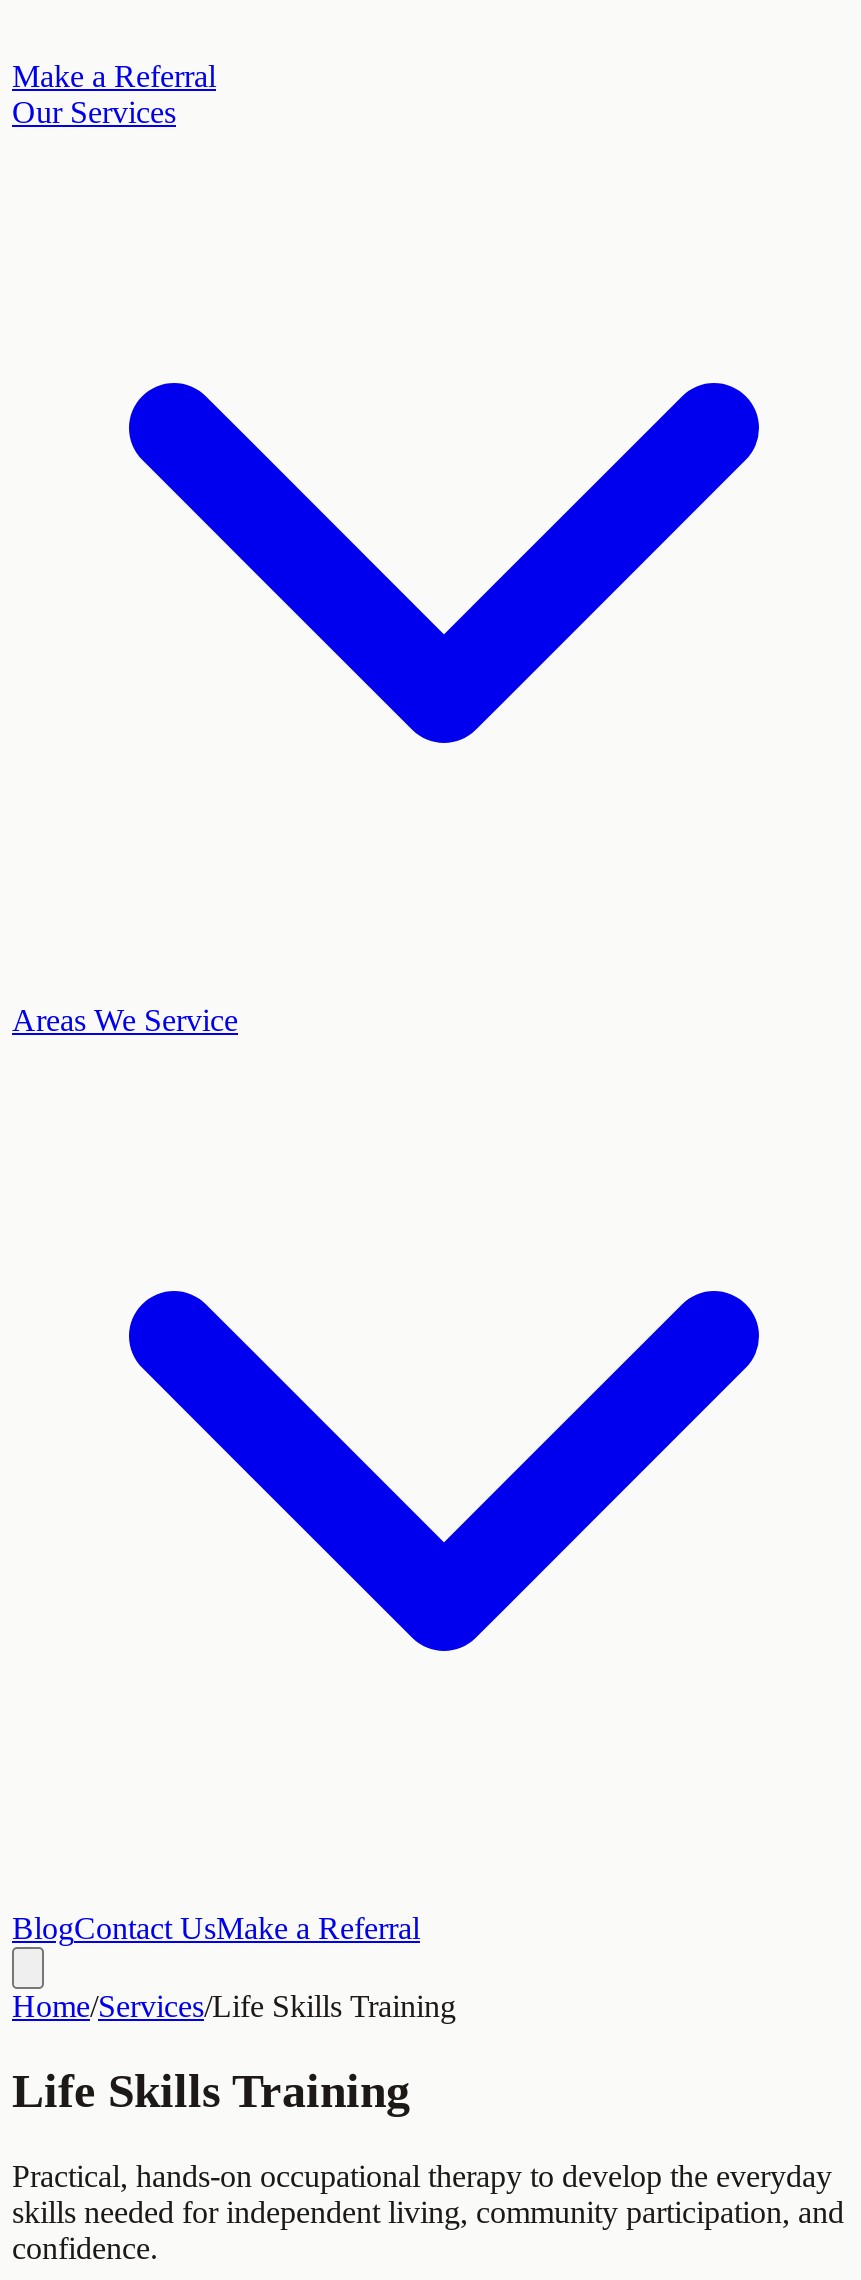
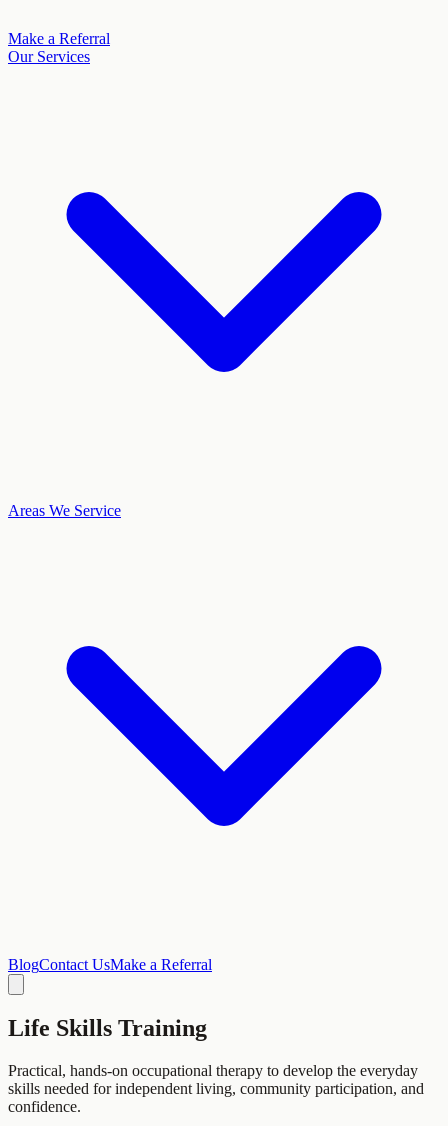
- Home/Services/Life Skills Training
